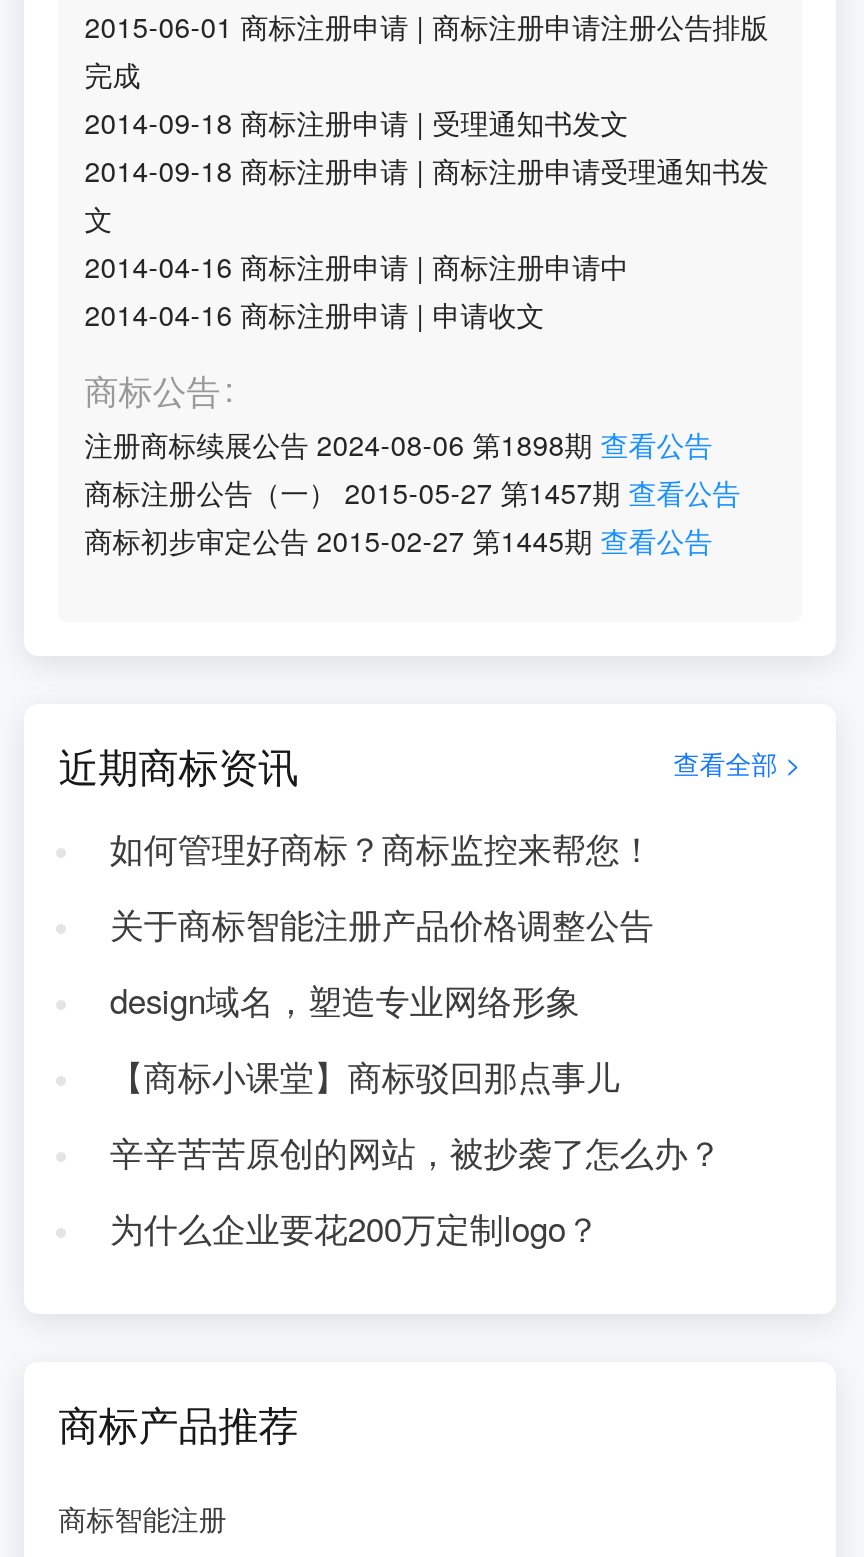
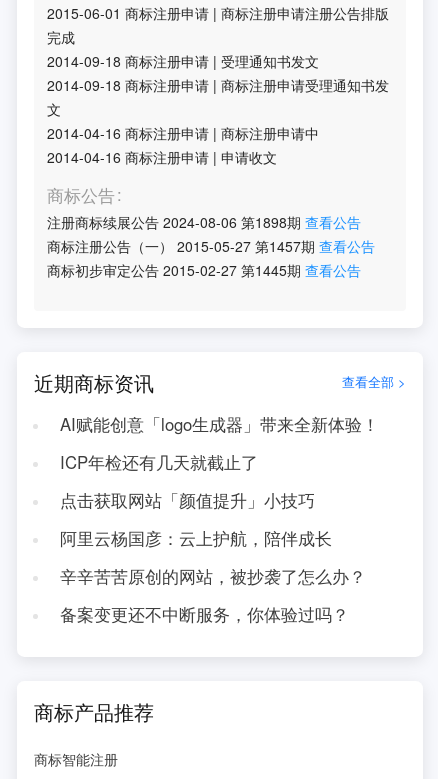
- 如何管理好商标？商标监控来帮您！
+ AI赋能创意「logo生成器」带来全新体验！

- 关于商标智能注册产品价格调整公告
+ ICP年检还有几天就截止了

- design域名，塑造专业网络形象
+ 点击获取网站「颜值提升」小技巧

- 【商标小课堂】商标驳回那点事儿
+ 阿里云杨国彦：云上护航，陪伴成长

- 为什么企业要花200万定制logo？
+ 备案变更还不中断服务，你体验过吗？
